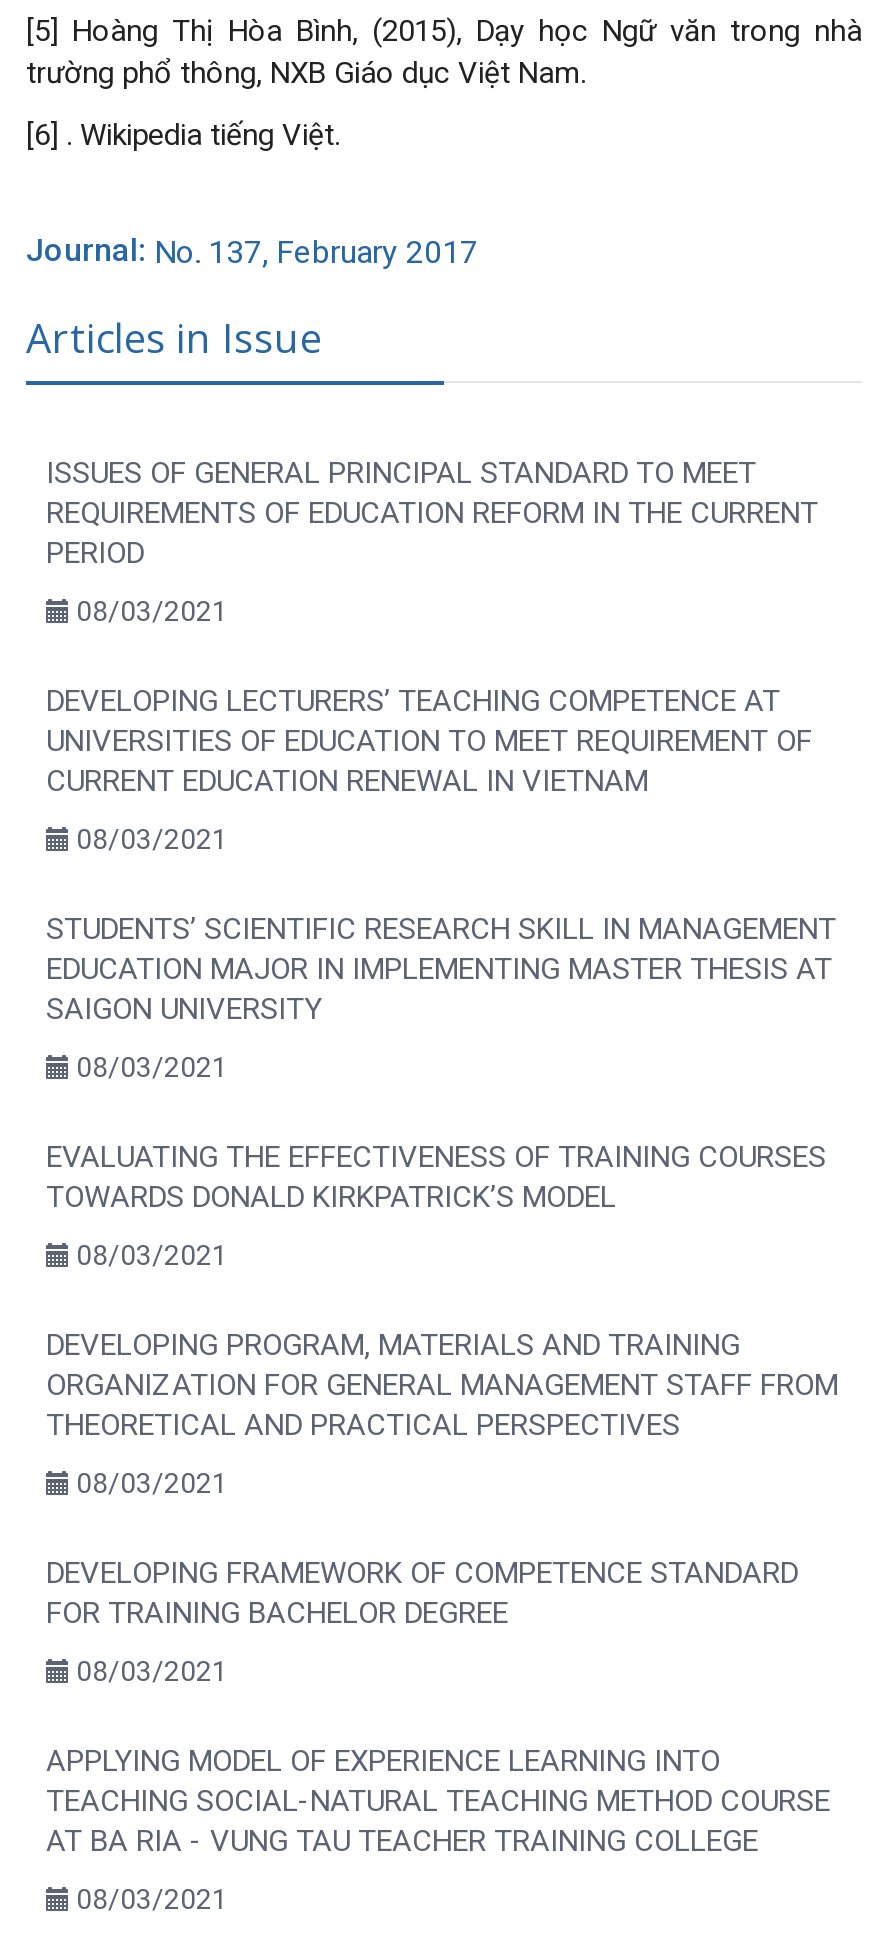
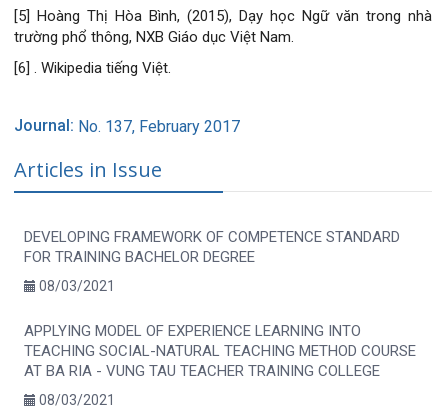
- ISSUES OF GENERAL PRINCIPAL STANDARD TO MEET
- REQUIREMENTS OF EDUCATION REFORM IN THE CURRENT
- PERIOD
- 08/03/2021
- DEVELOPING LECTURERS’ TEACHING COMPETENCE AT
- UNIVERSITIES OF EDUCATION TO MEET REQUIREMENT OF
- CURRENT EDUCATION RENEWAL IN VIETNAM
- 08/03/2021
- STUDENTS’ SCIENTIFIC RESEARCH SKILL IN MANAGEMENT
- EDUCATION MAJOR IN IMPLEMENTING MASTER THESIS AT
- SAIGON UNIVERSITY
- 08/03/2021
- EVALUATING THE EFFECTIVENESS OF TRAINING COURSES
- TOWARDS DONALD KIRKPATRICK’S MODEL
- 08/03/2021
- DEVELOPING PROGRAM, MATERIALS AND TRAINING
- ORGANIZATION FOR GENERAL MANAGEMENT STAFF FROM
- THEORETICAL AND PRACTICAL PERSPECTIVES
- 08/03/2021
